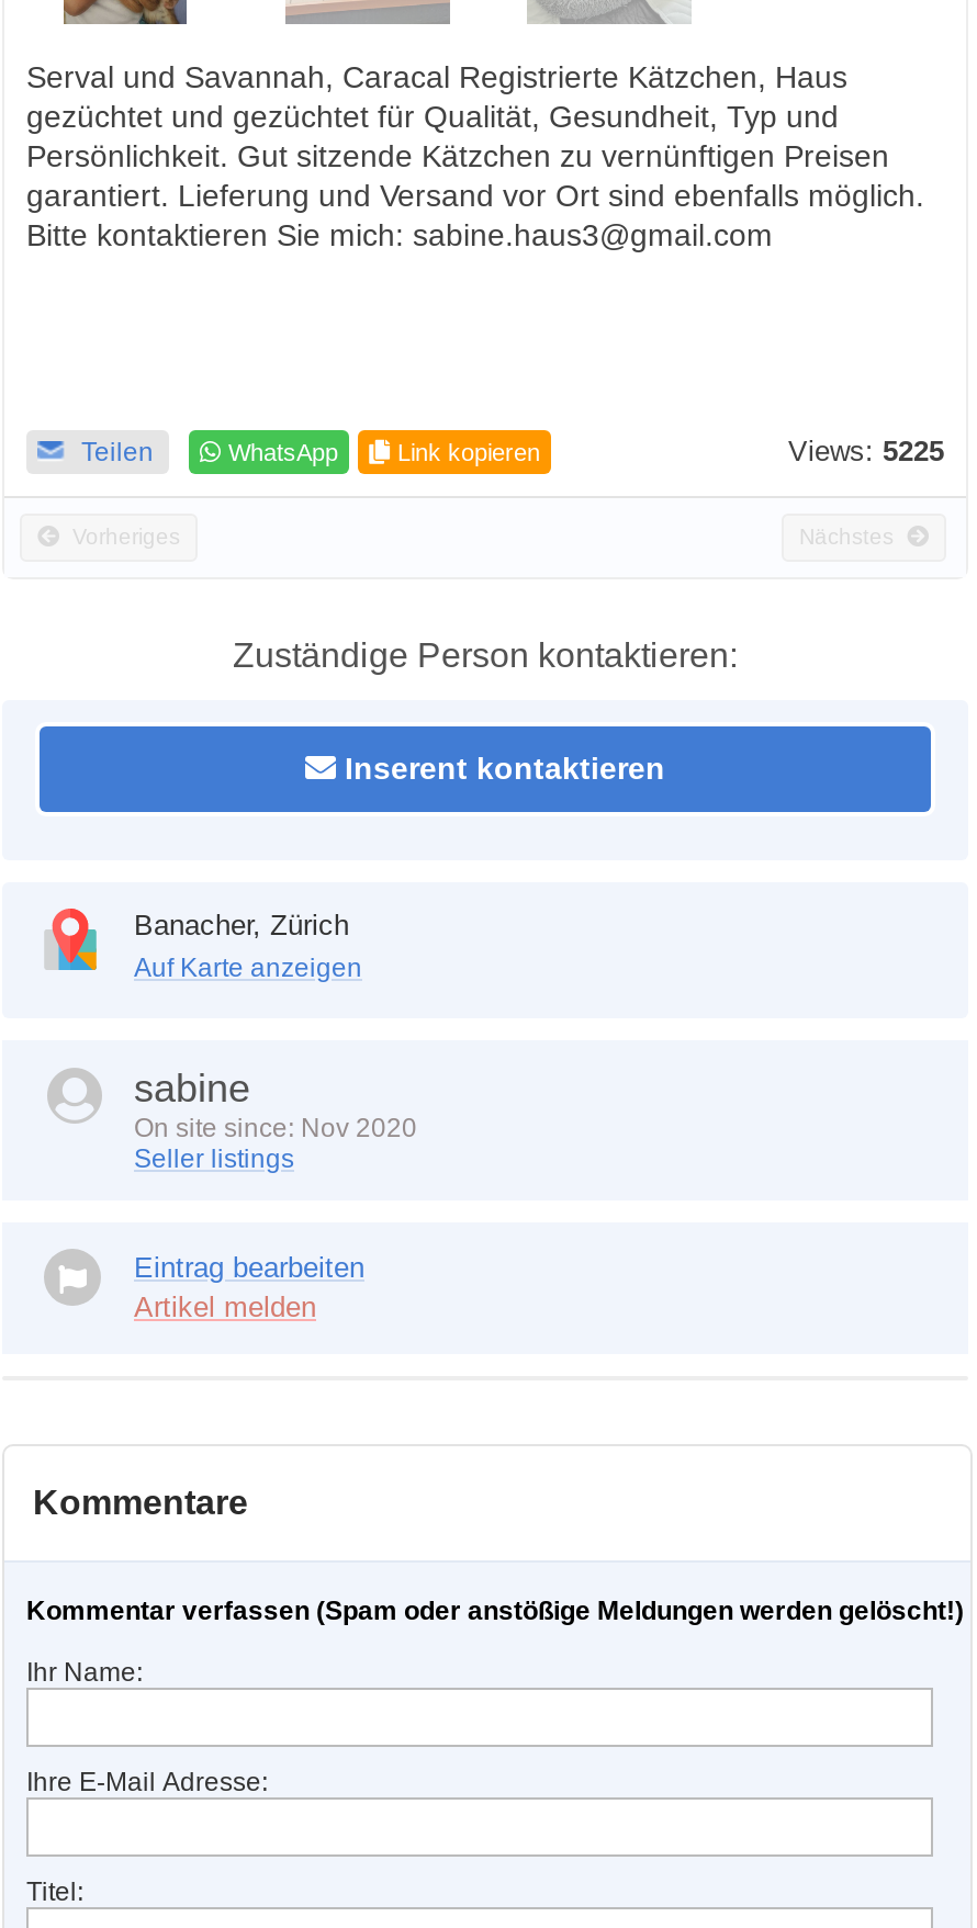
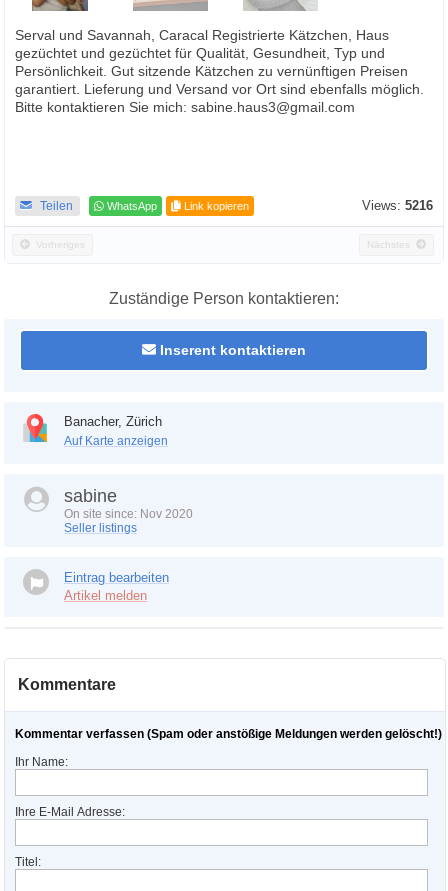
- Views: 5225
+ Views: 5216
